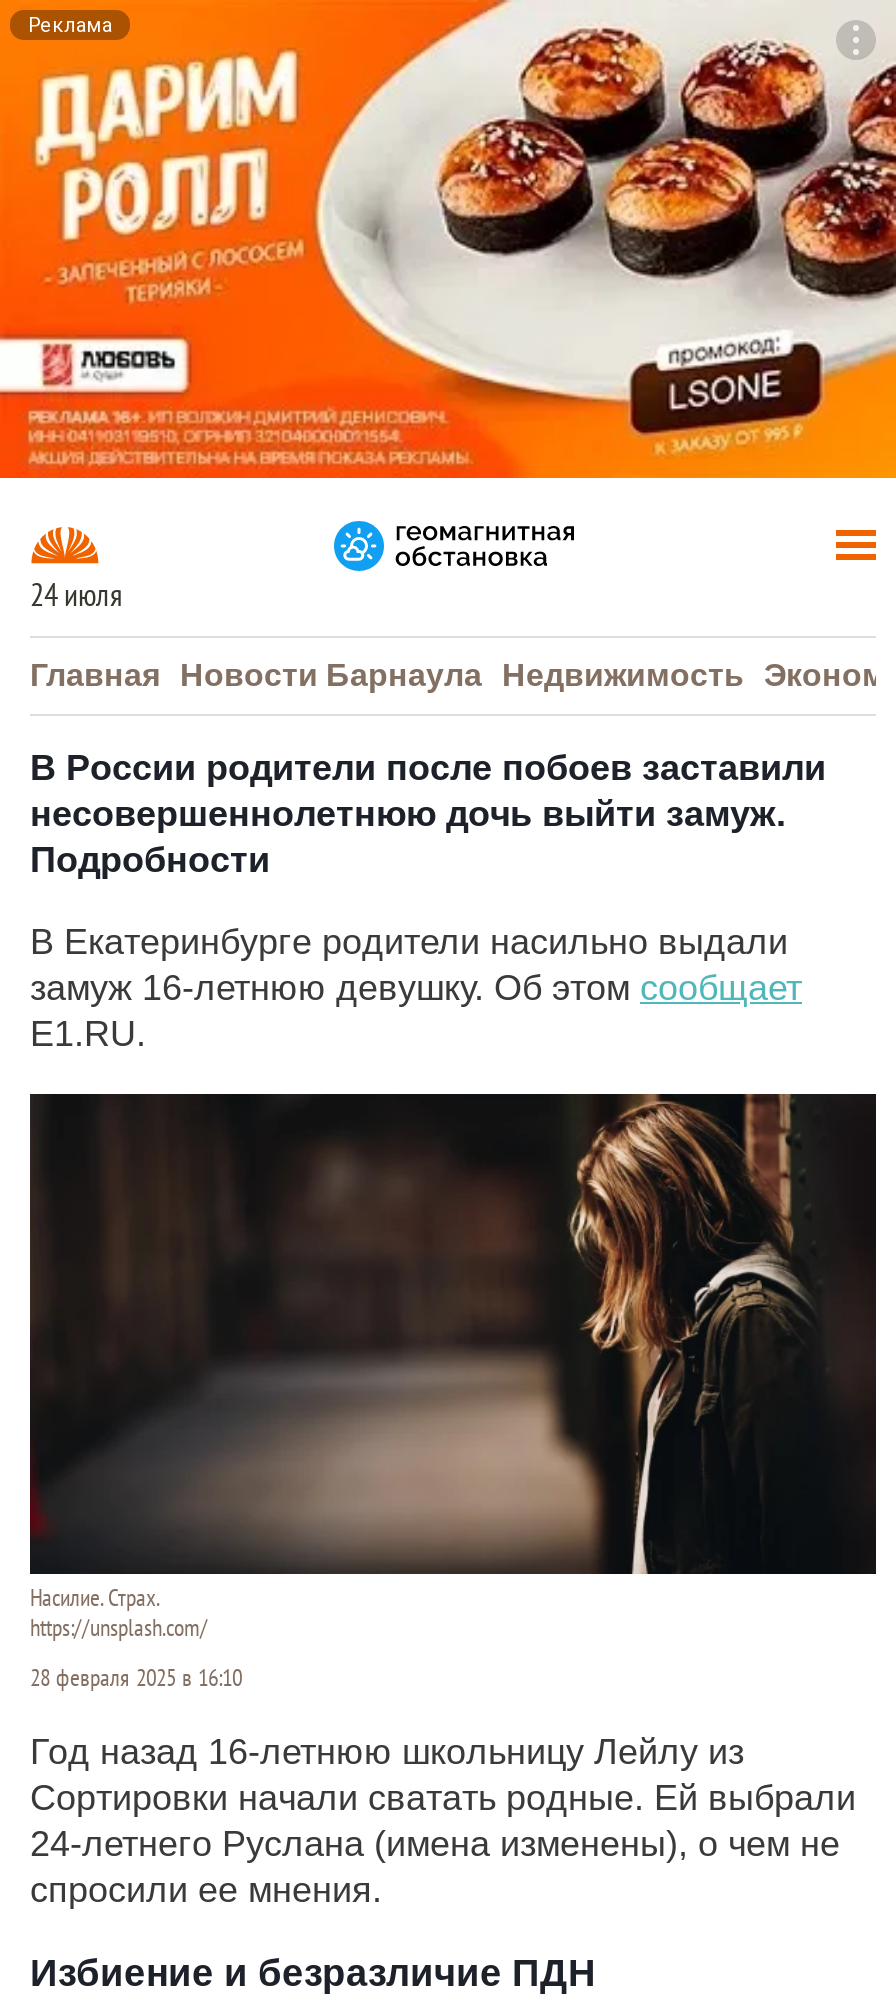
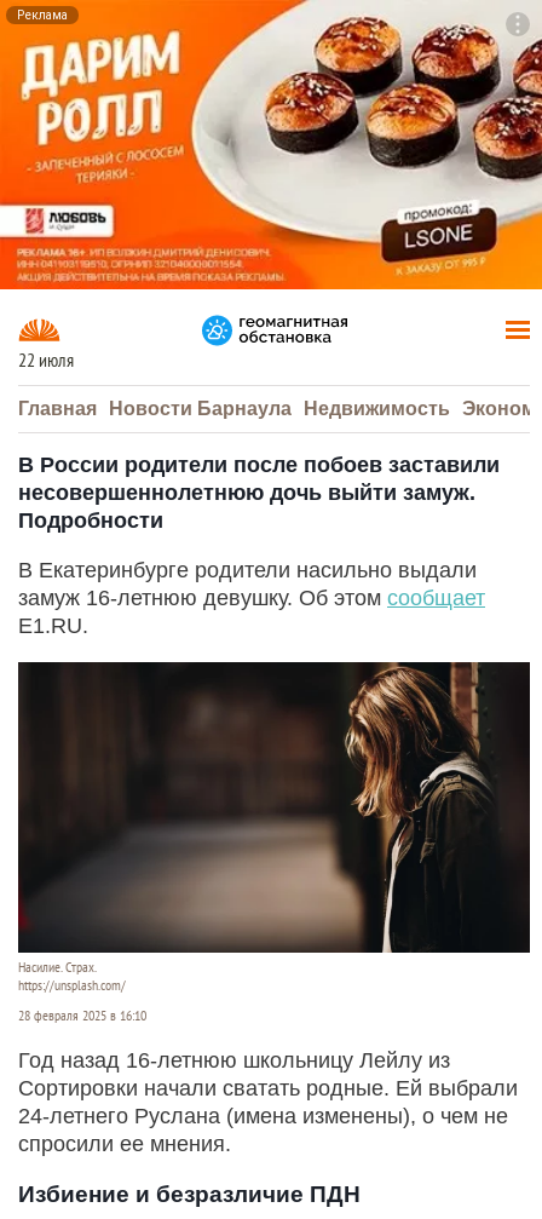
- 24 июля
+ 22 июля
